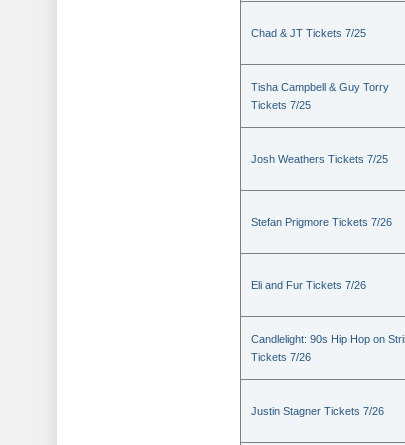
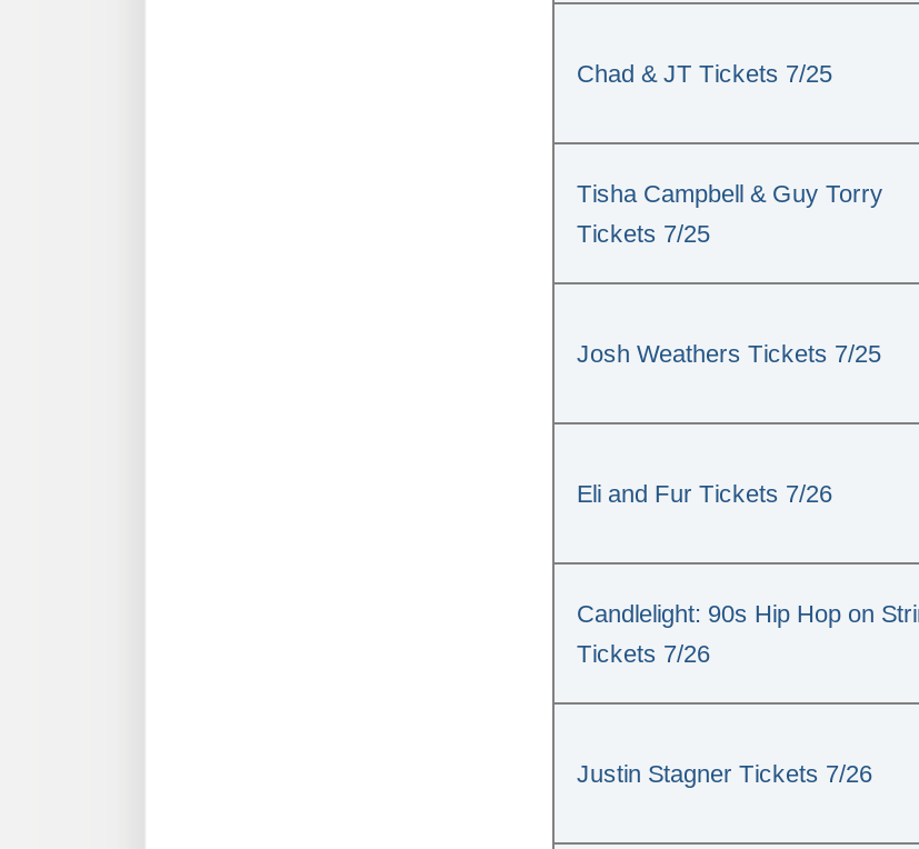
- Stefan Prigmore Tickets 7/26
